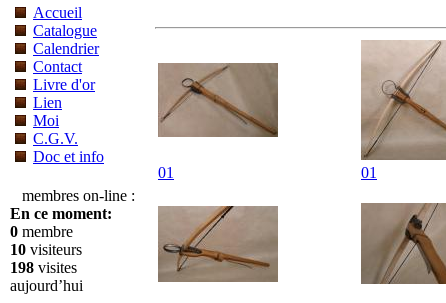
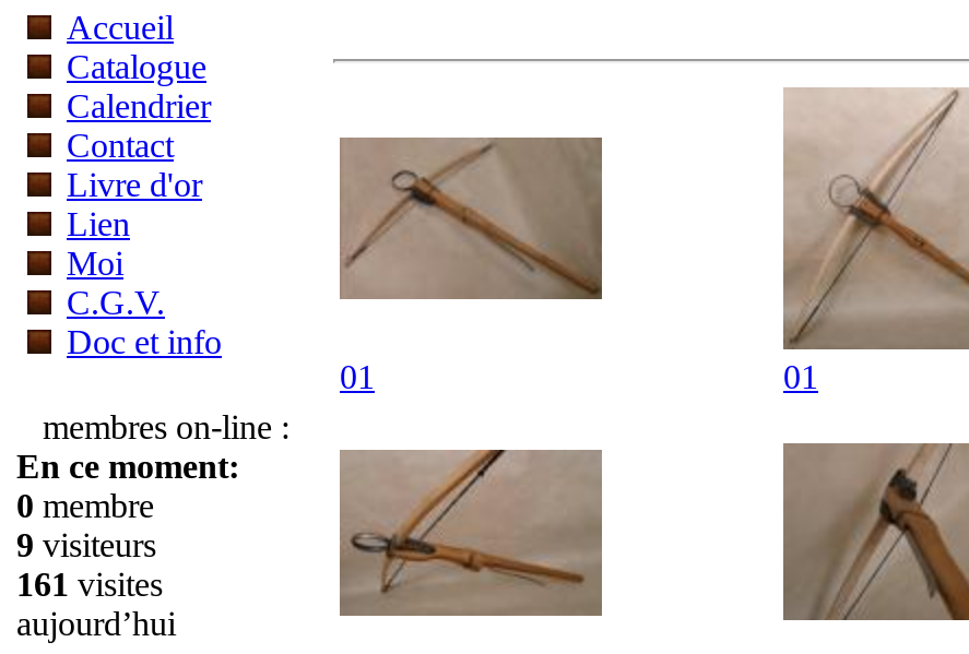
- 10 visiteurs
+ 9 visiteurs

- 198 visites
+ 161 visites
